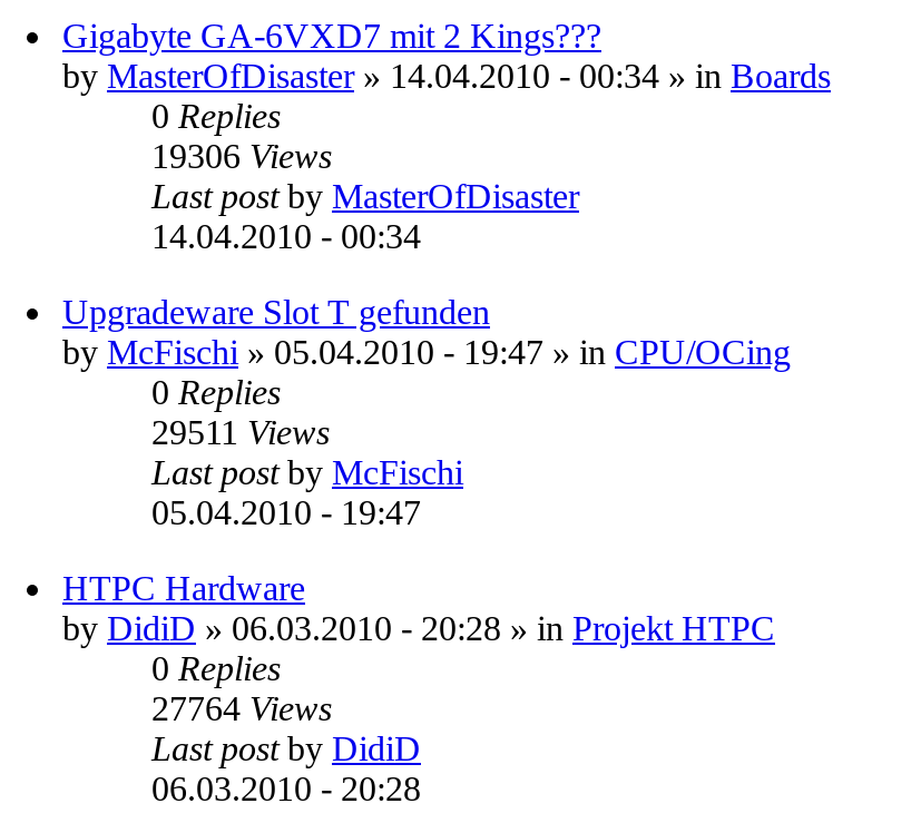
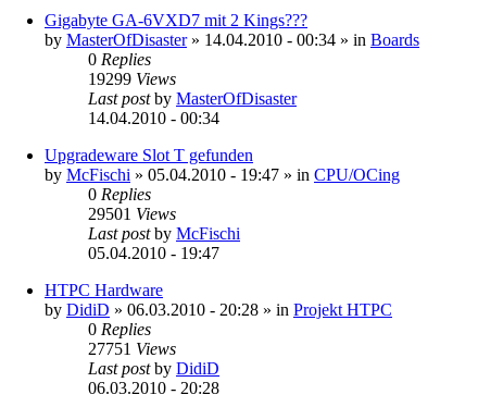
- 19306 Views
+ 19299 Views

- 29511 Views
+ 29501 Views

- 27764 Views
+ 27751 Views
